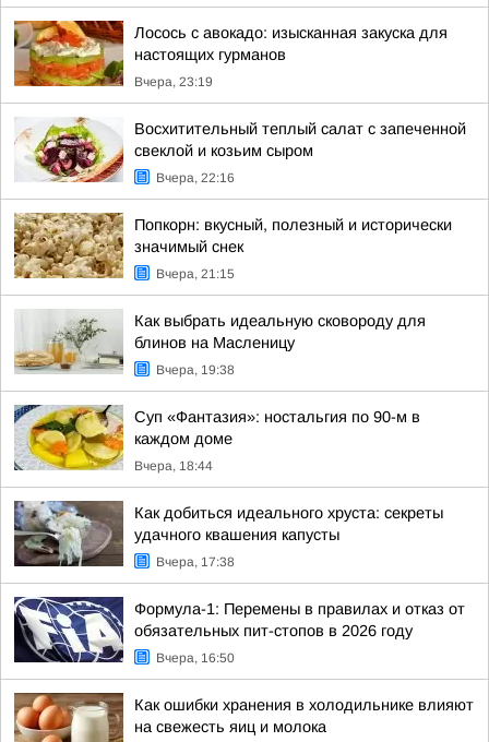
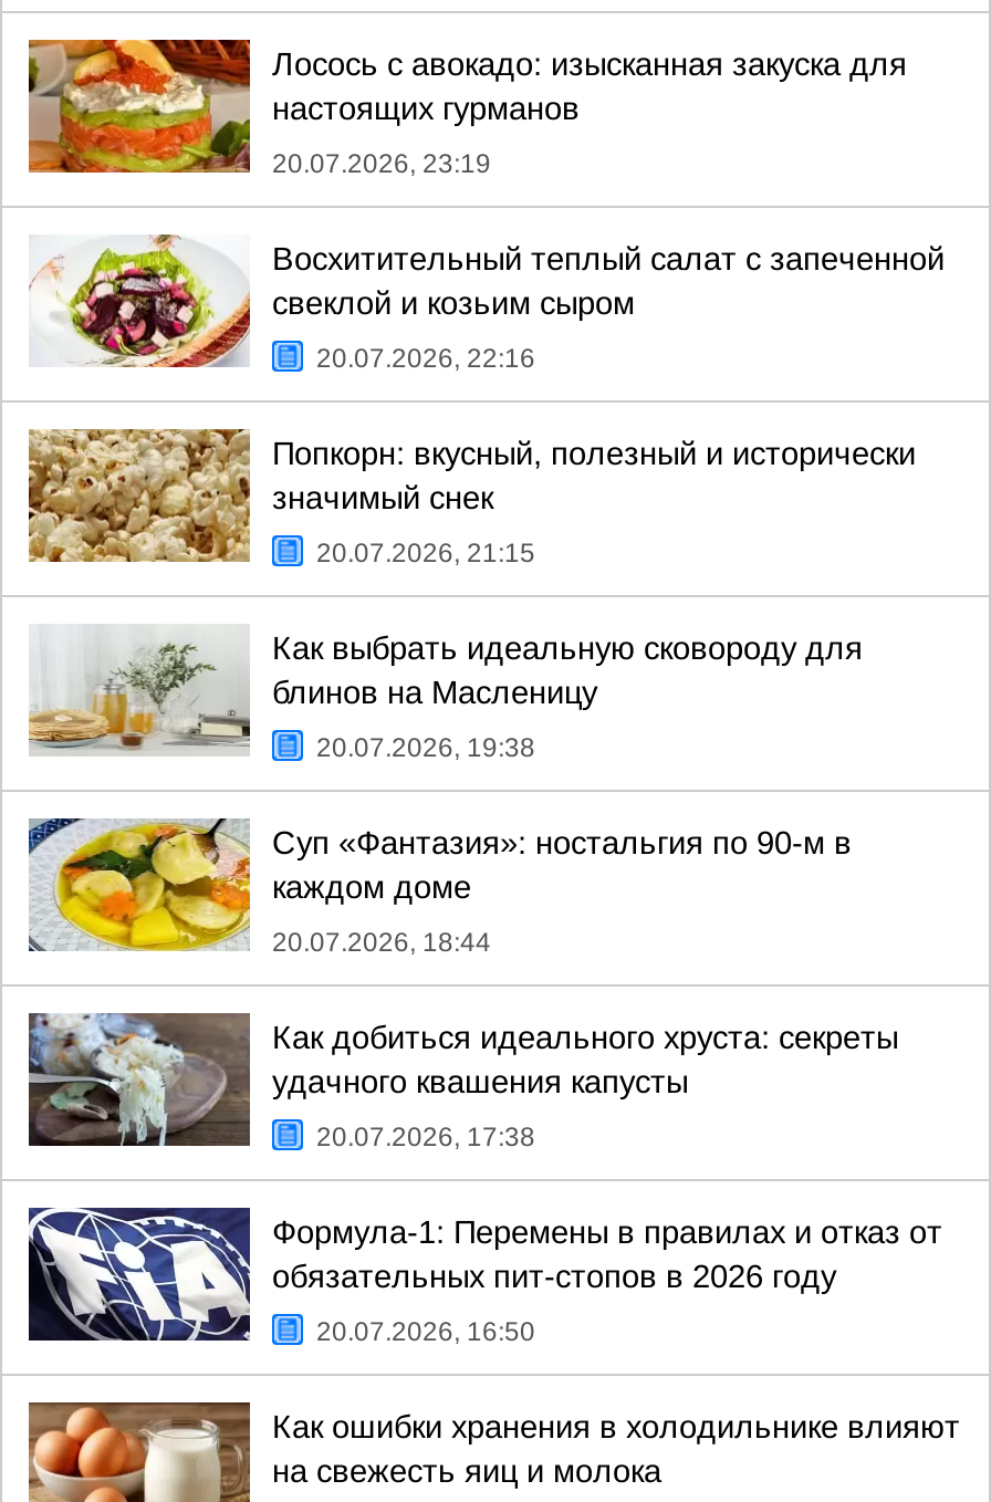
- Вчера, 23:19
+ 20.07.2026, 23:19

- Вчера, 22:16
+ 20.07.2026, 22:16

- Вчера, 21:15
+ 20.07.2026, 21:15

- Вчера, 19:38
+ 20.07.2026, 19:38

- Вчера, 18:44
+ 20.07.2026, 18:44

- Вчера, 17:38
+ 20.07.2026, 17:38

- Вчера, 16:50
+ 20.07.2026, 16:50
